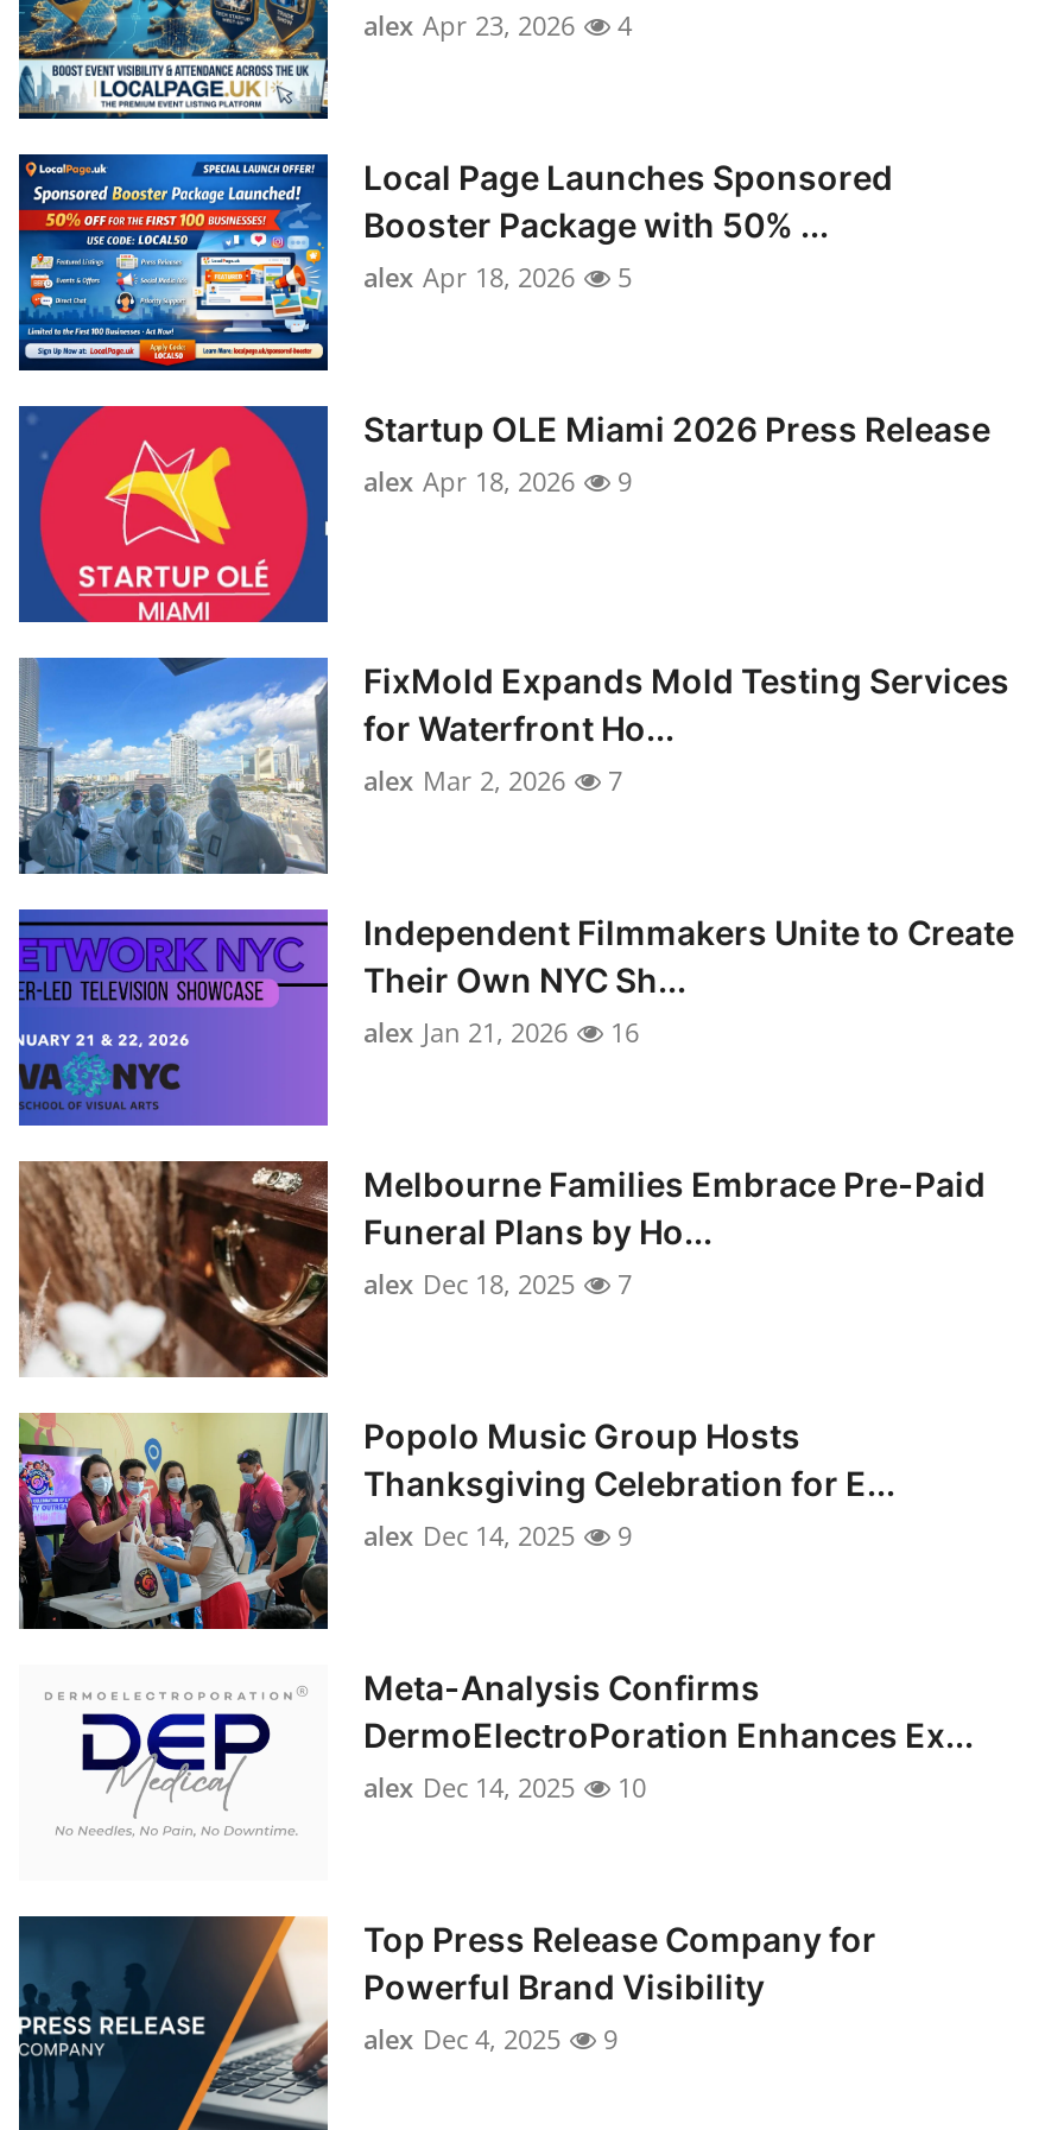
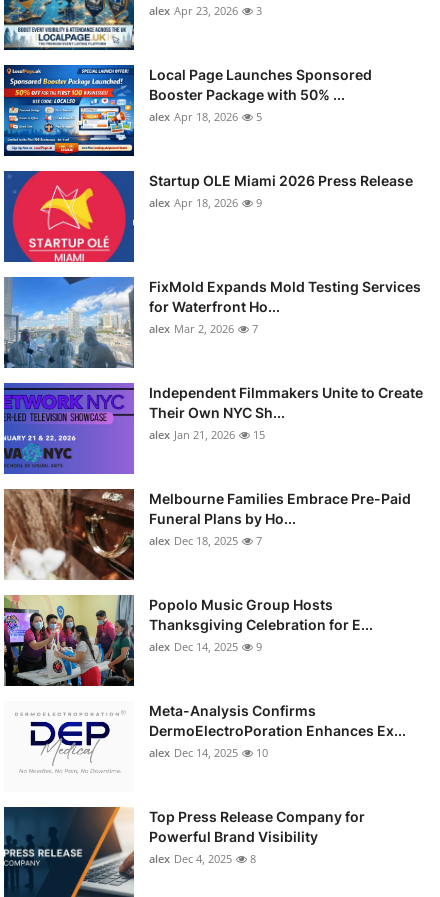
- alex Apr 23, 2026 4
+ alex Apr 23, 2026 3

- alex Jan 21, 2026 16
+ alex Jan 21, 2026 15

- alex Dec 4, 2025 9
+ alex Dec 4, 2025 8
